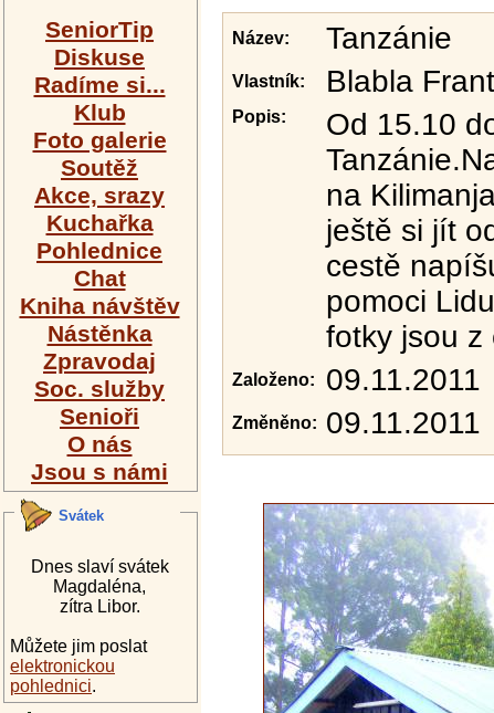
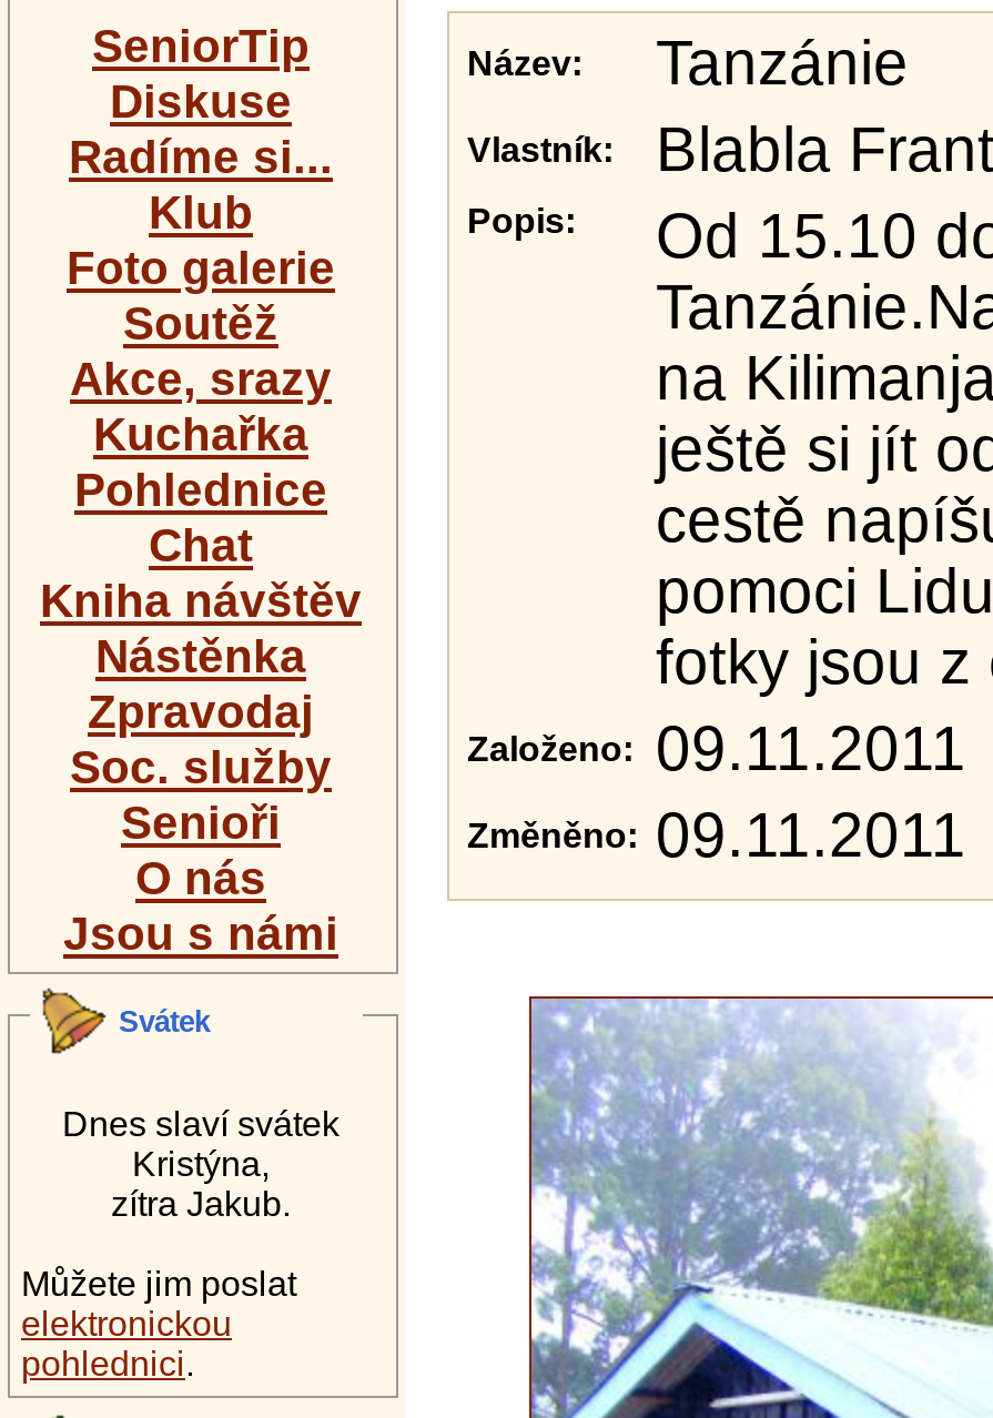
- Magdaléna,
- zítra Libor.
+ Kristýna,
+ zítra Jakub.
